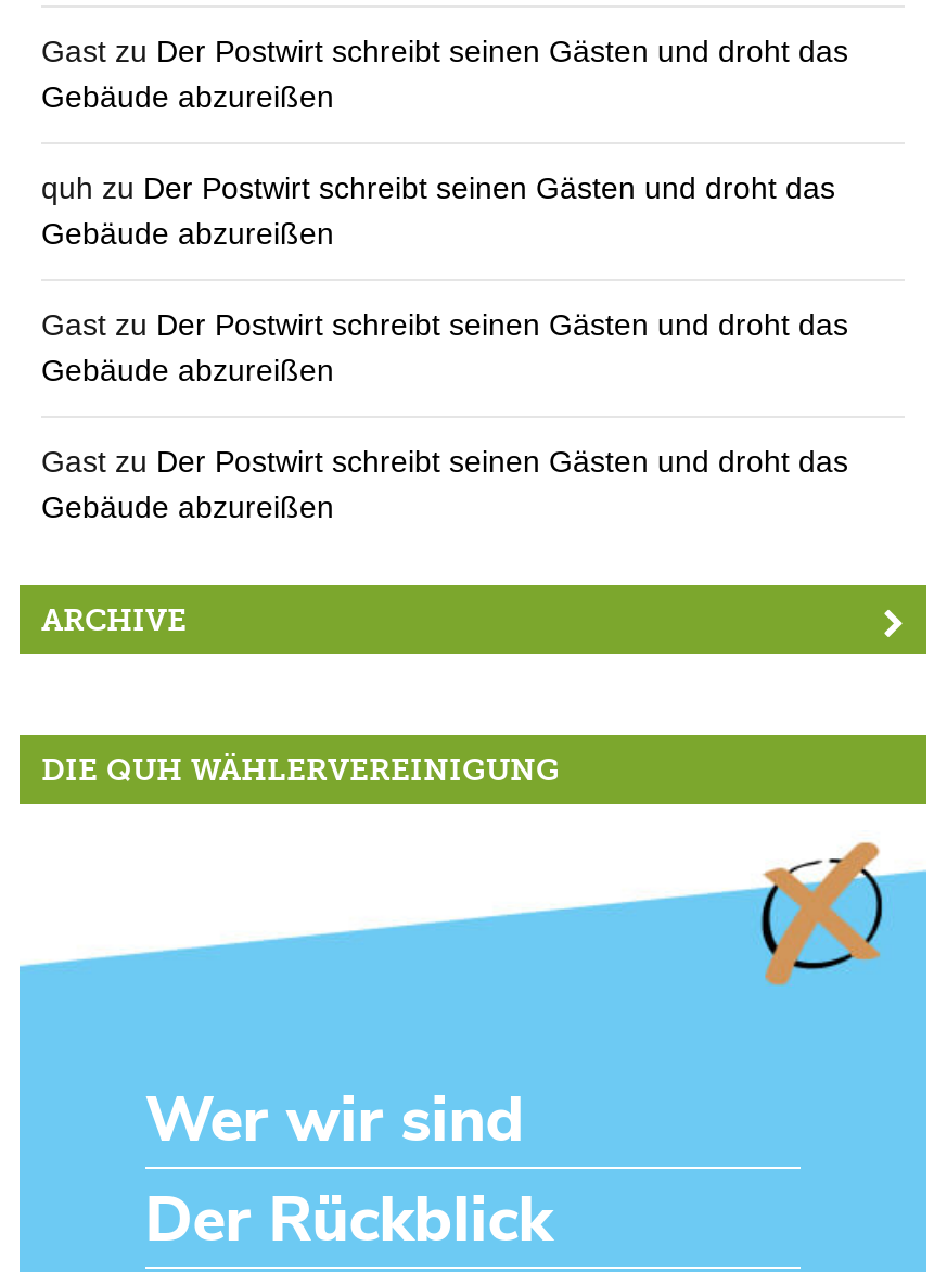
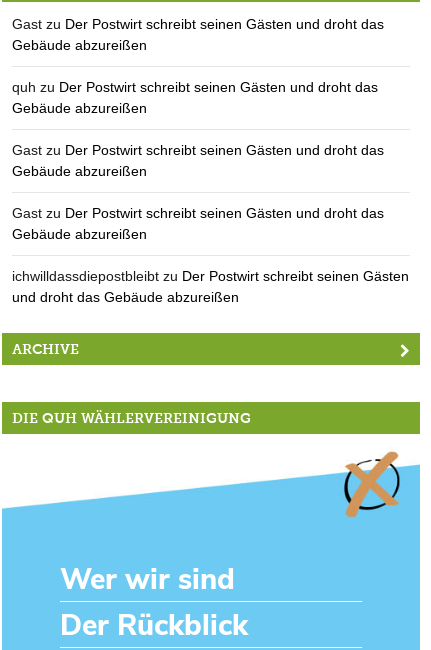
+ ichwilldassdiepostbleibt zu Der Postwirt schreibt seinen Gästen
+ und droht das Gebäude abzureißen
